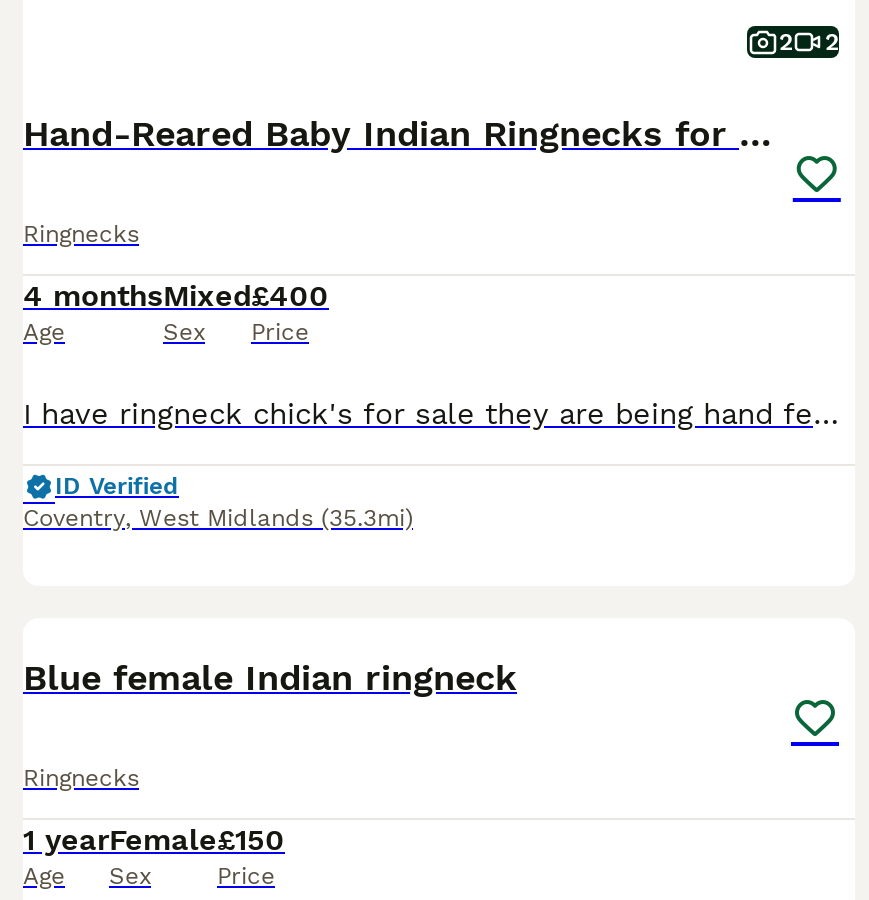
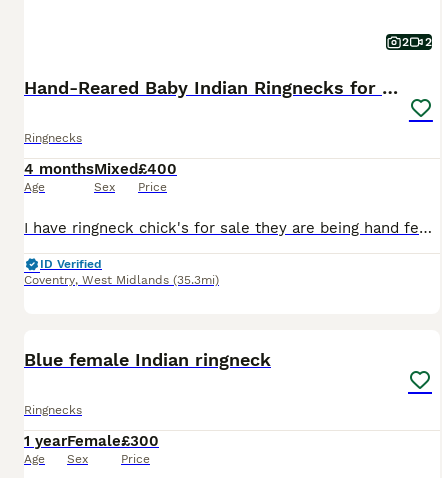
- 1 year Female £150
+ 1 year Female £300
